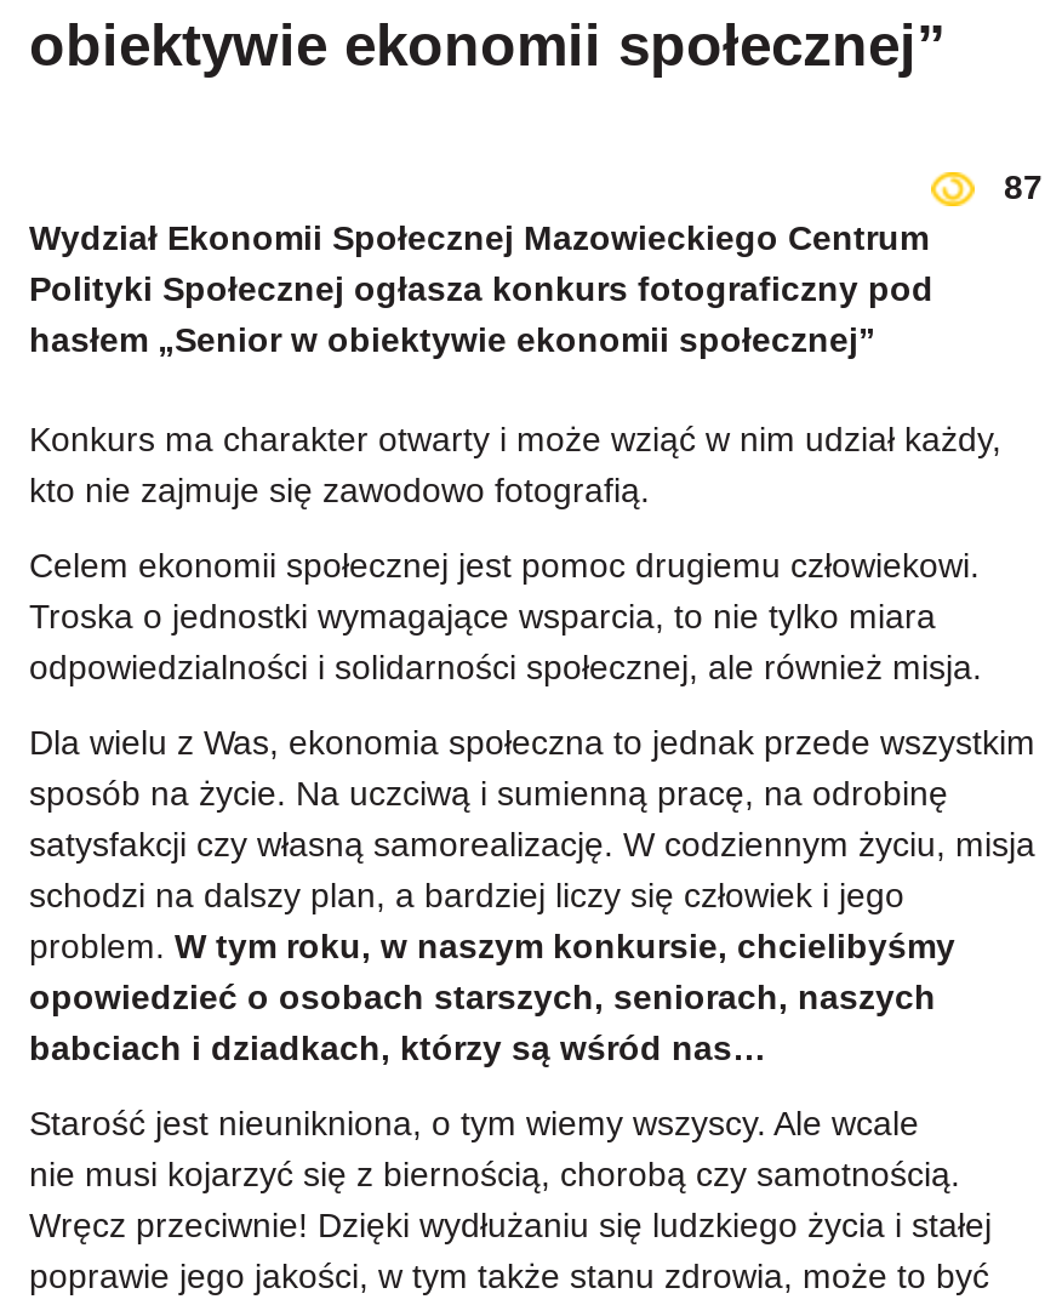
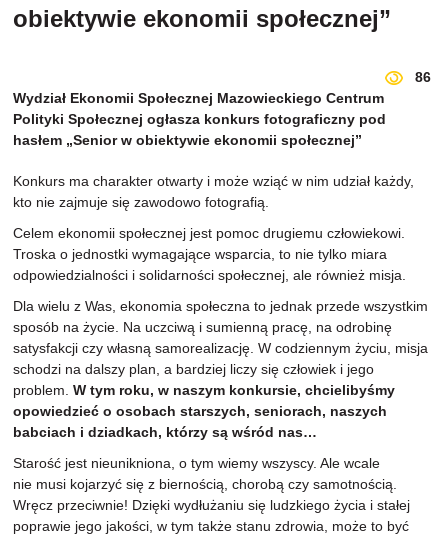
- 87
+ 86
